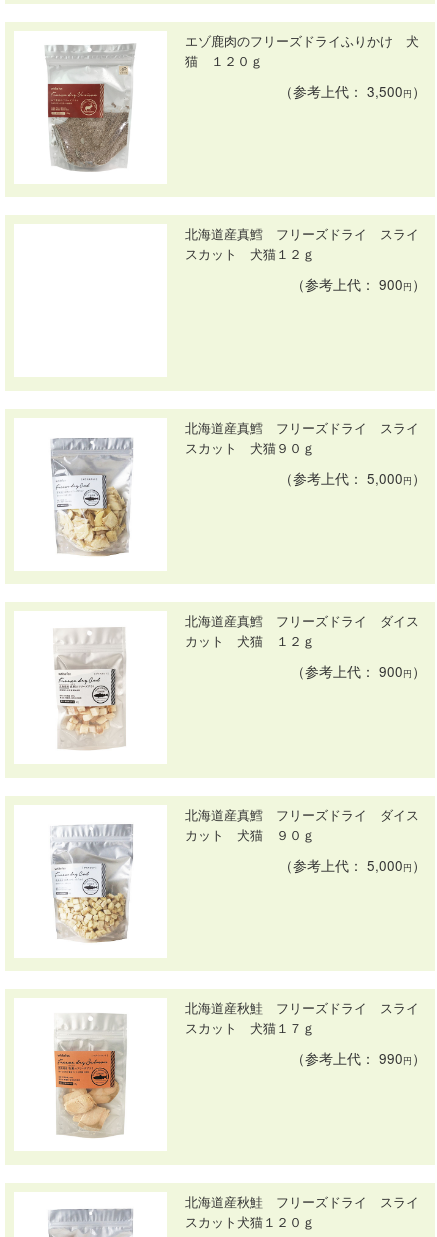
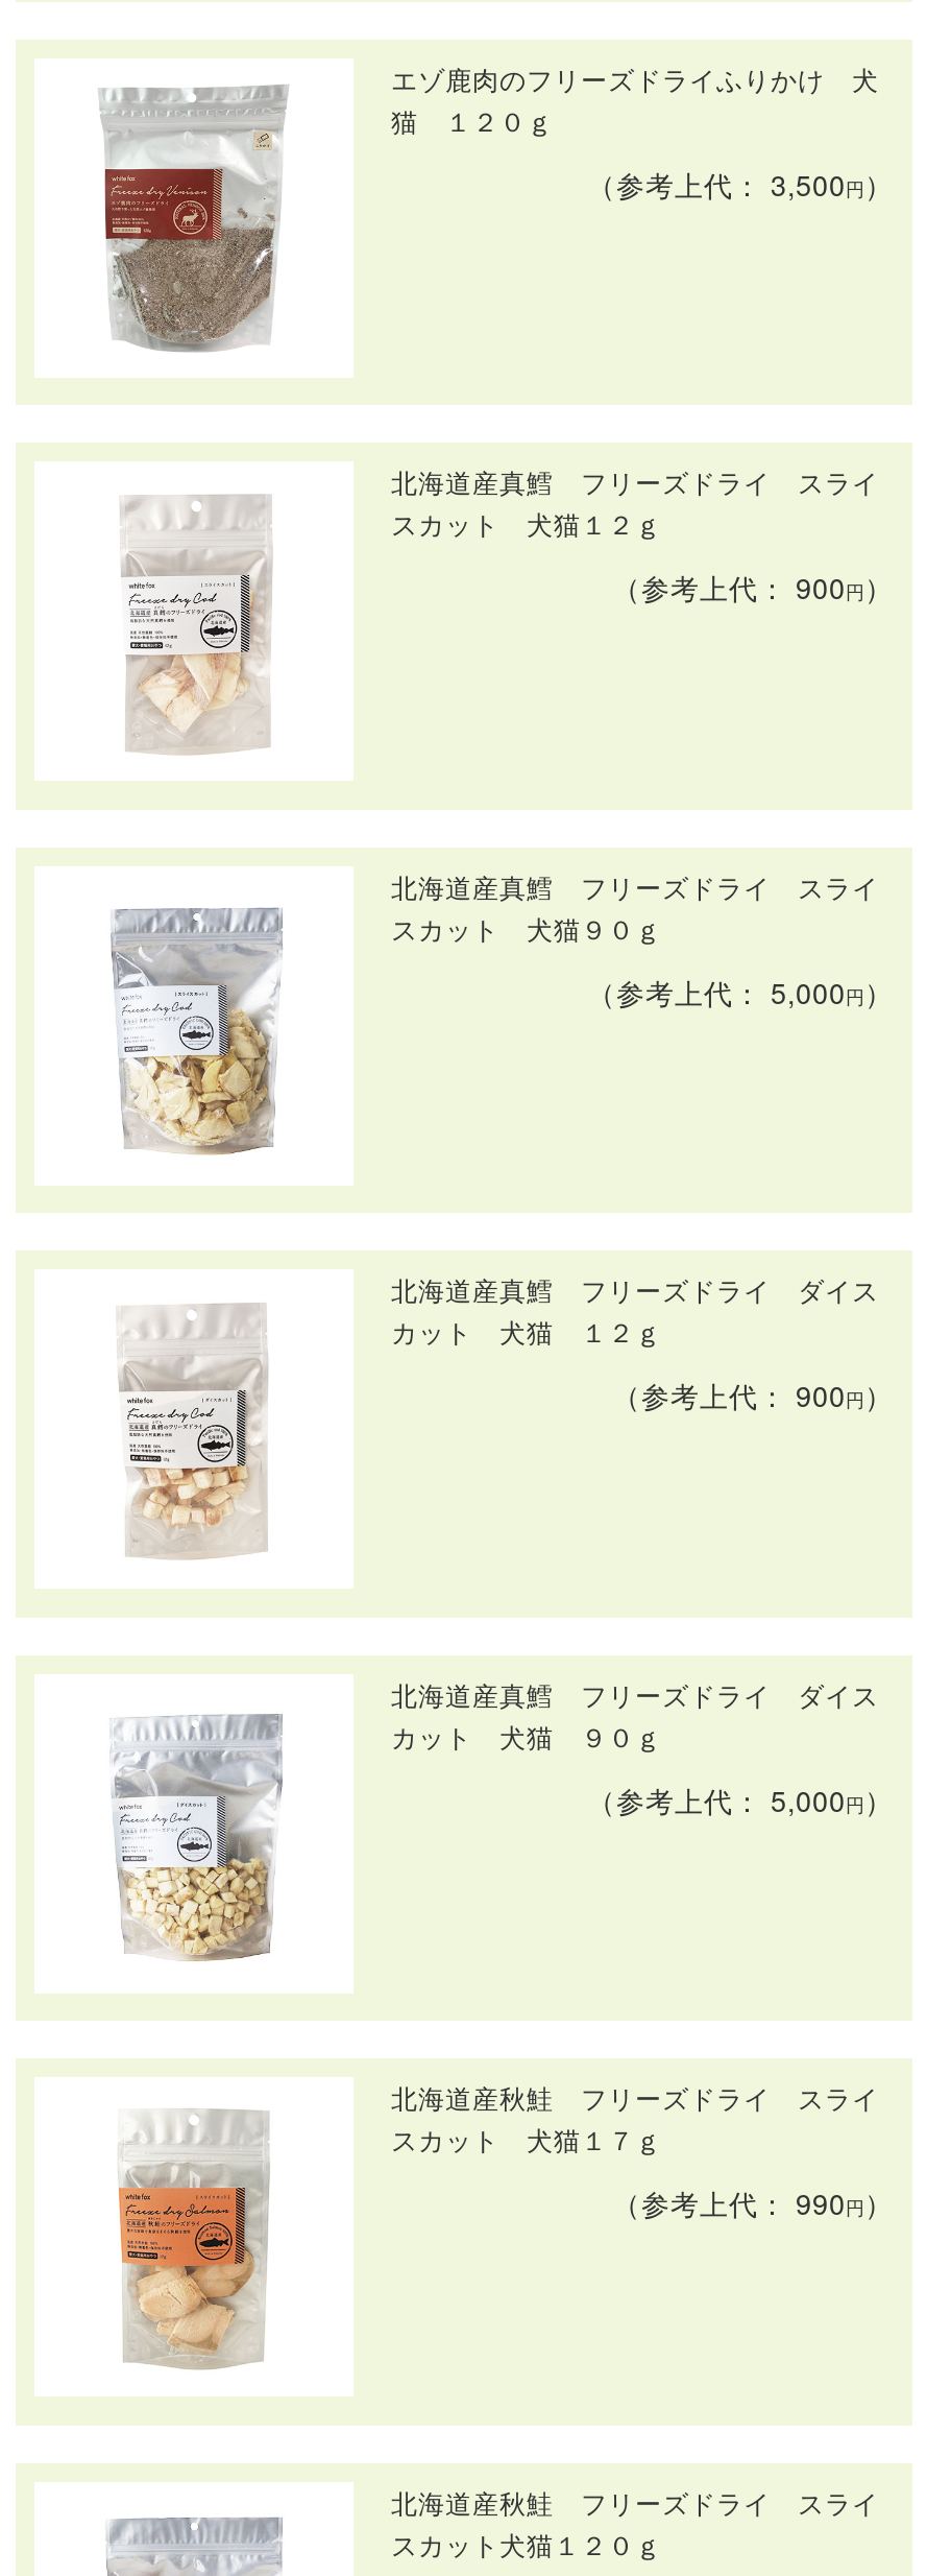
+ [image]
